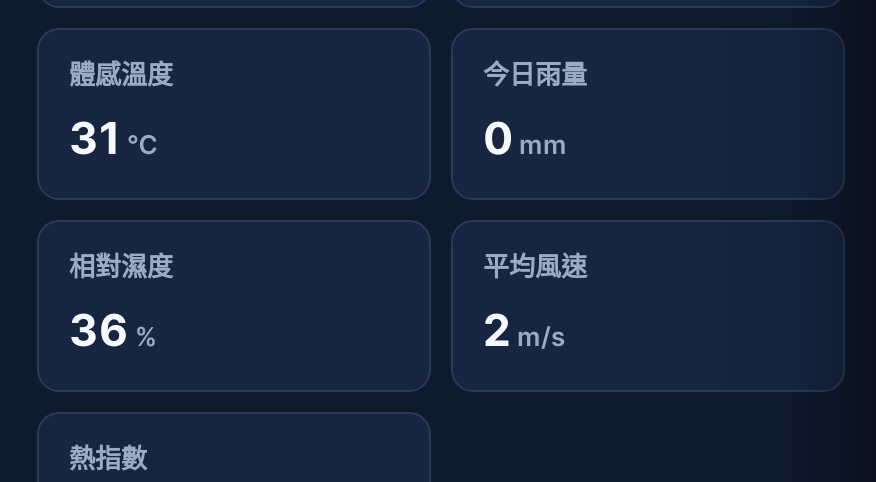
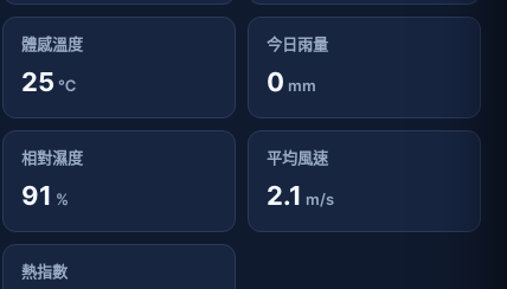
- 31 ℃
+ 25 ℃

- 36%
+ 91%

- 2 m/s
+ 2.1 m/s
